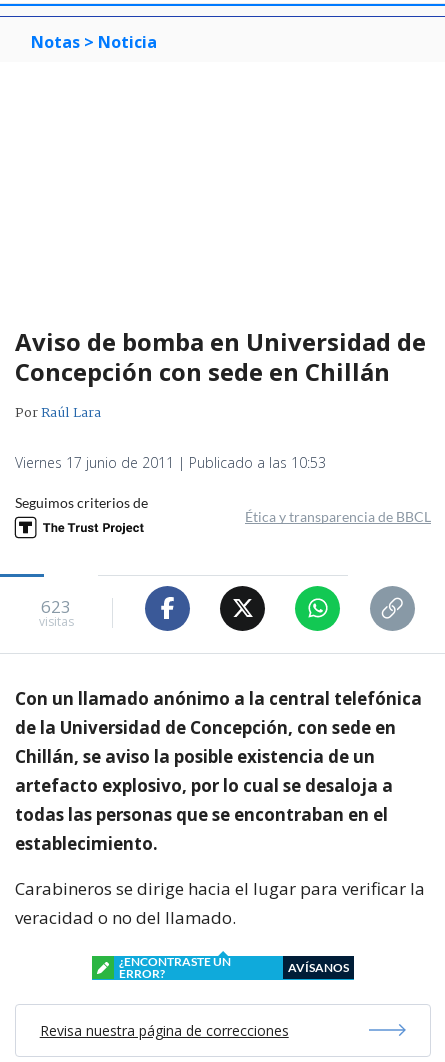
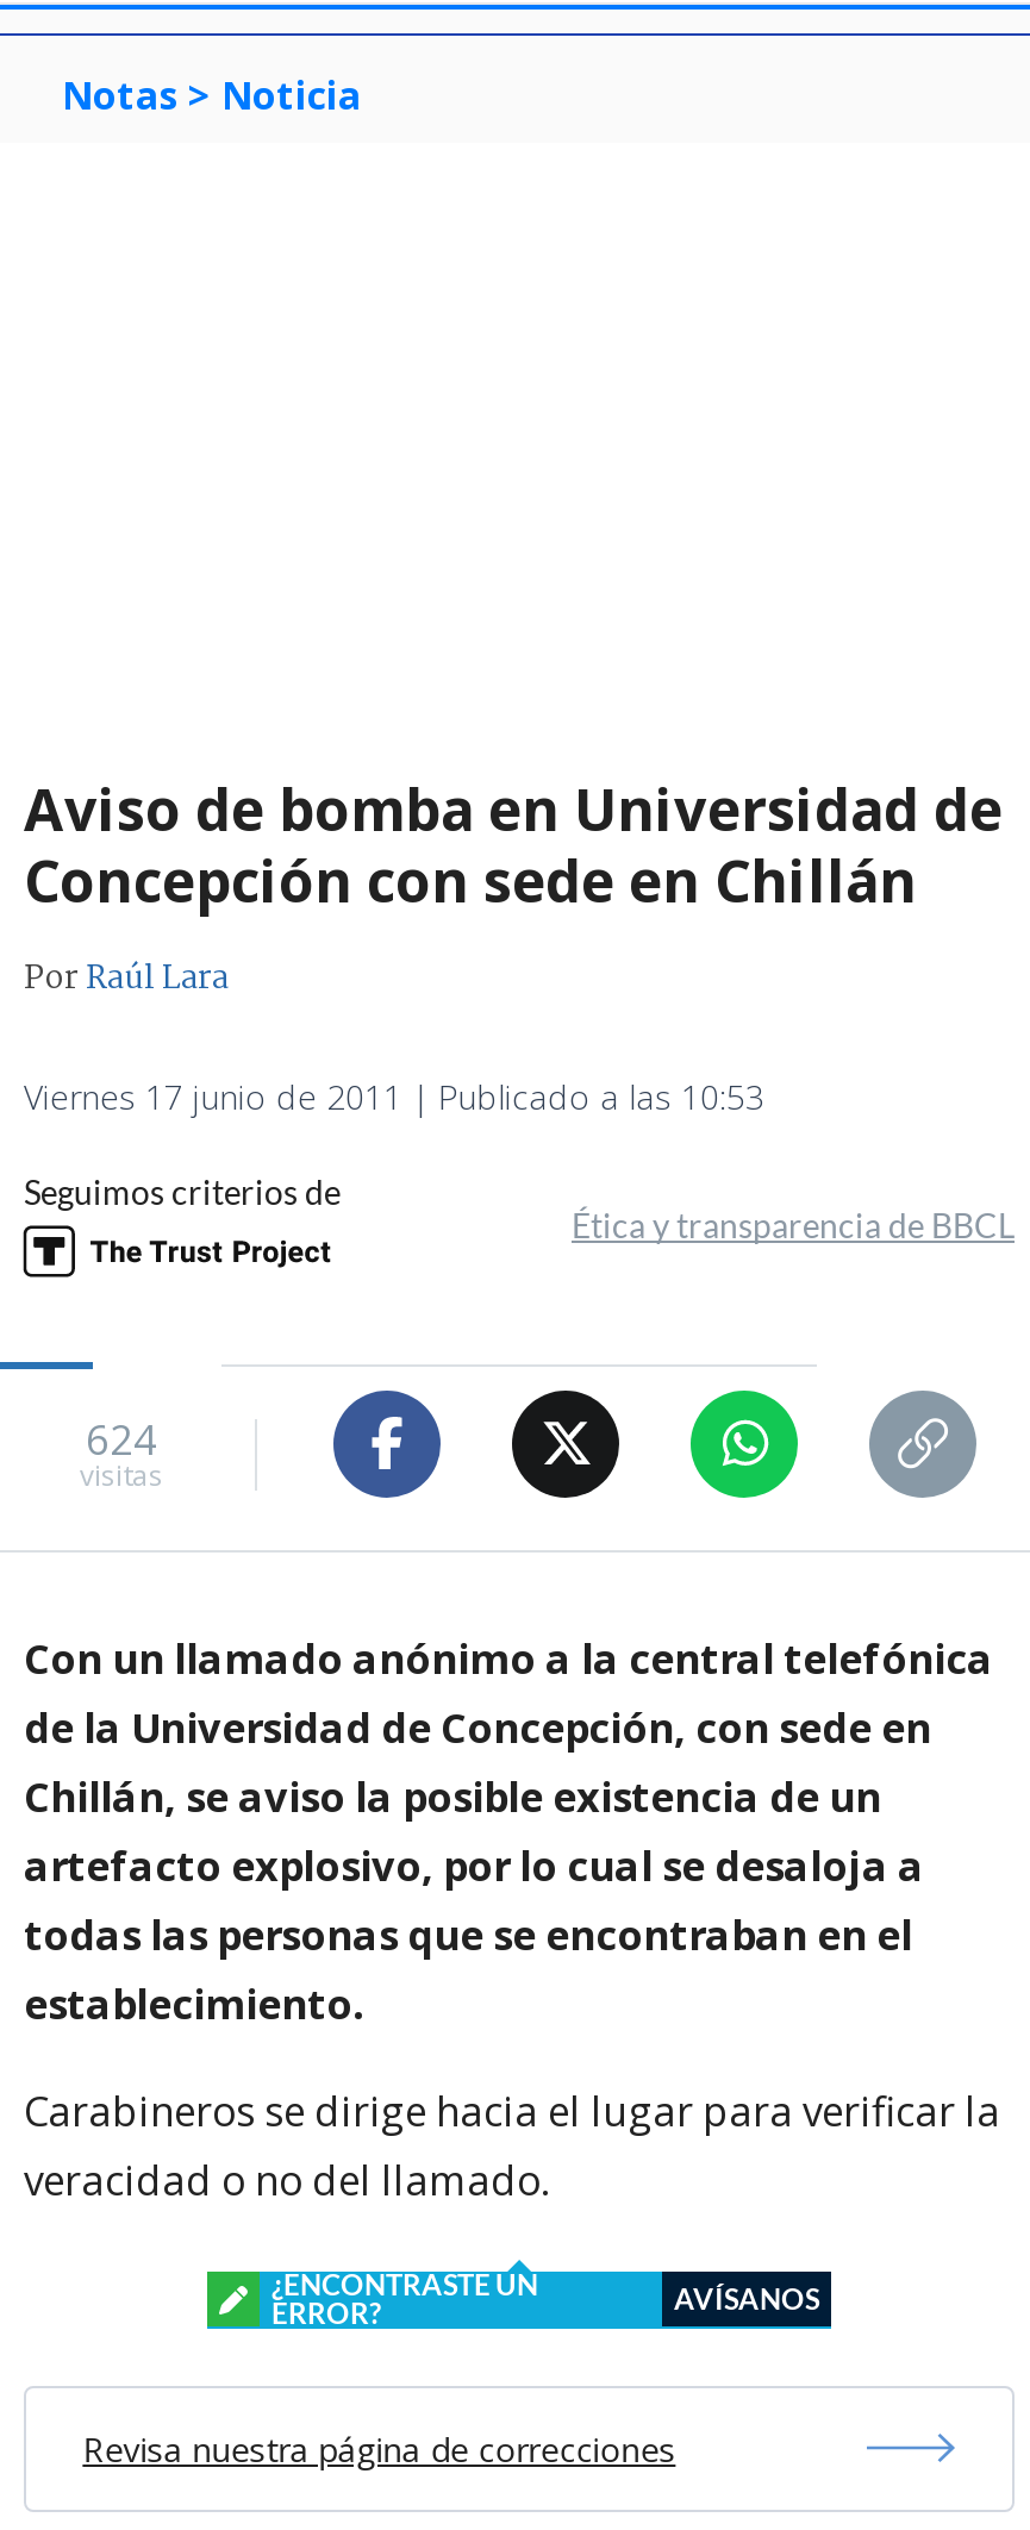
- 623
+ 624
